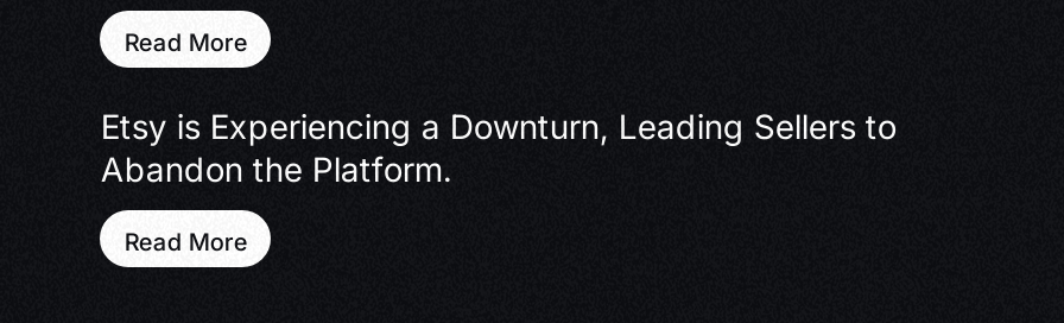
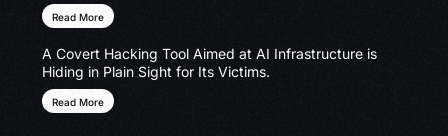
- Etsy is Experiencing a Downturn, Leading Sellers to
- Abandon the Platform.
+ A Covert Hacking Tool Aimed at AI Infrastructure is
+ Hiding in Plain Sight for Its Victims.
